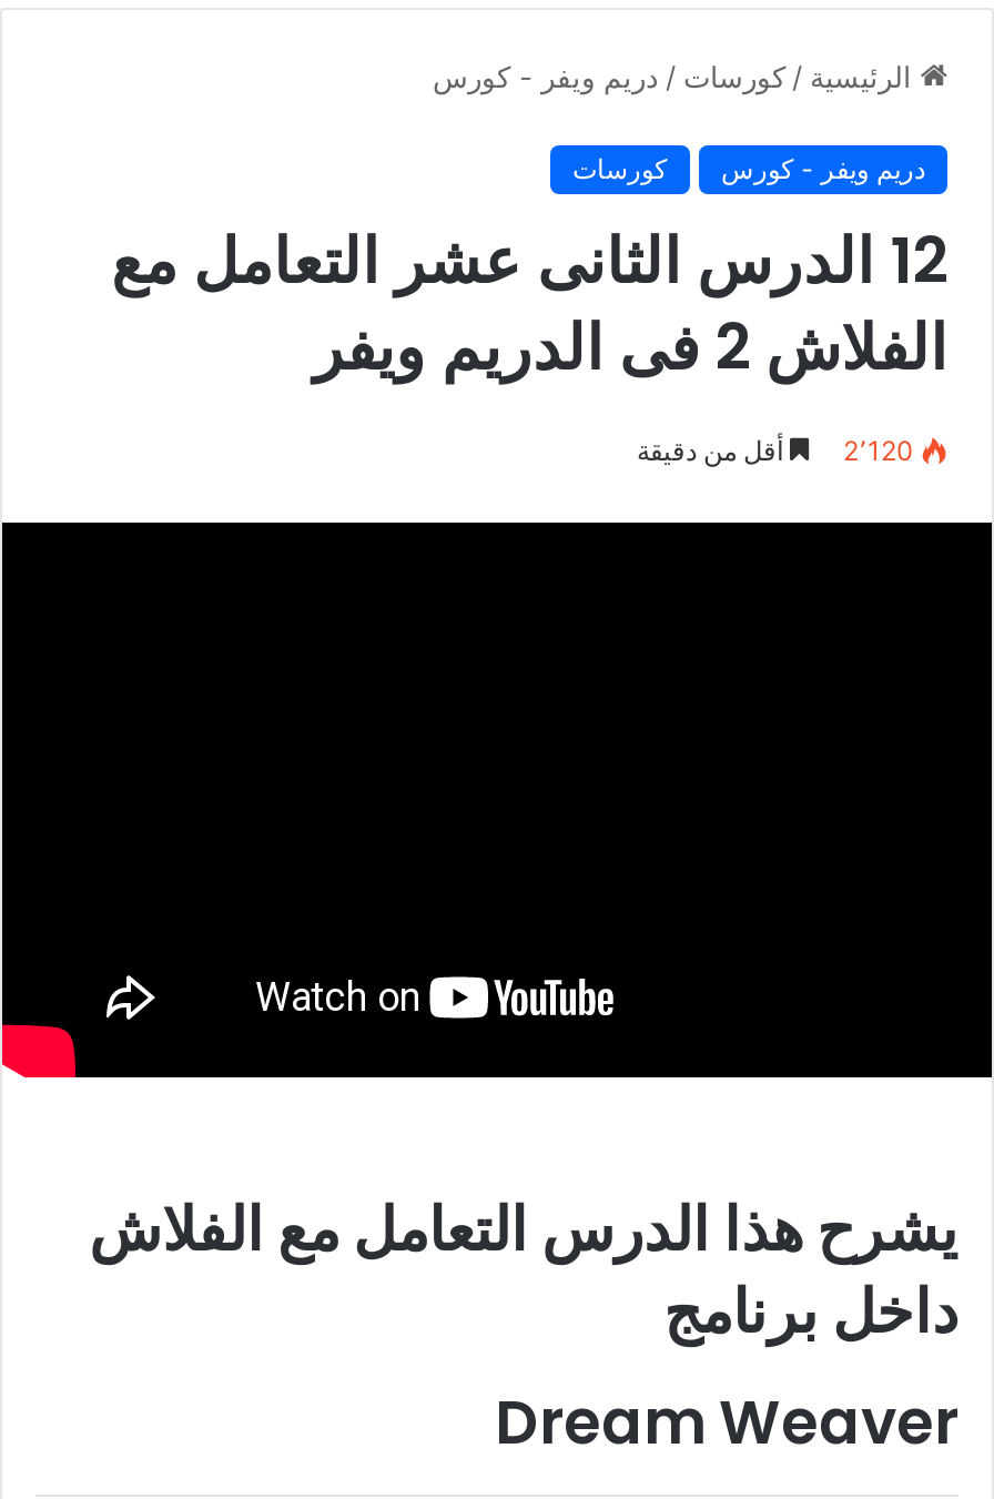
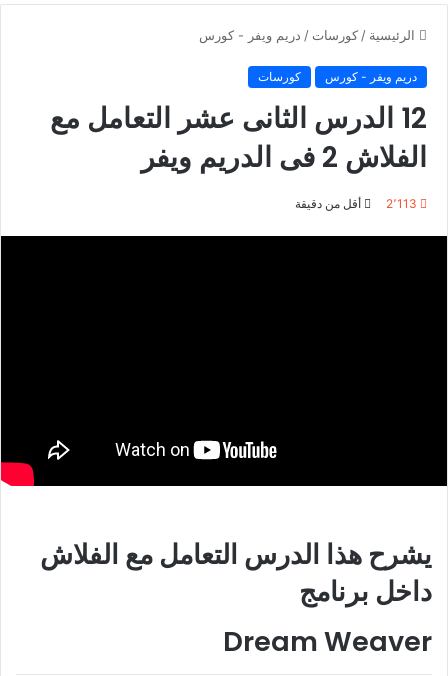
- 2٬120
+ 2٬113
